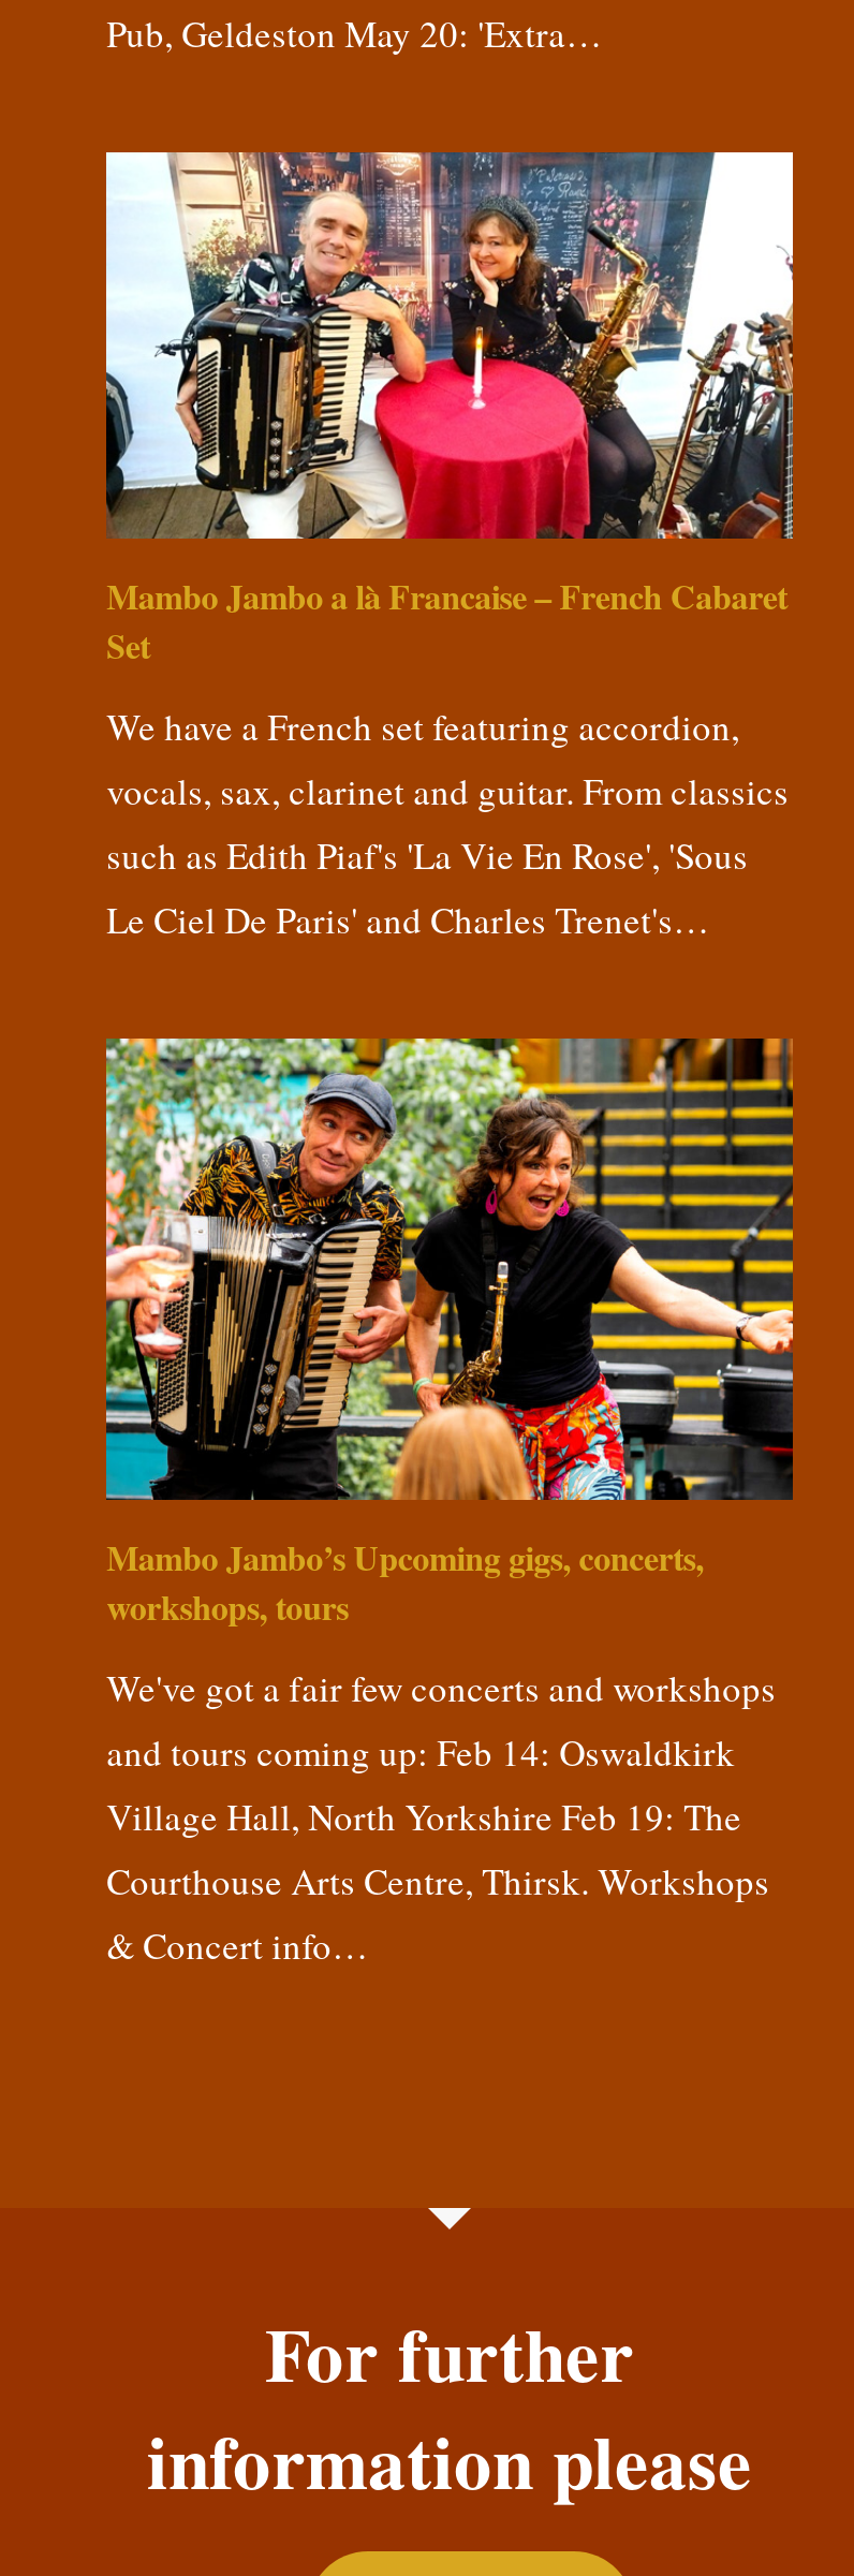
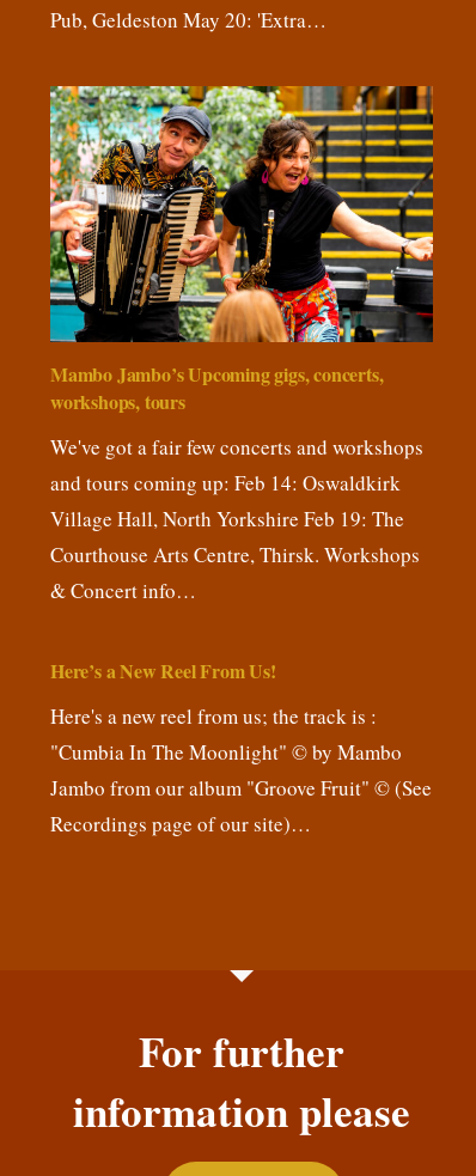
- [image]
- Mambo Jambo a là Francaise – French Cabaret
- Set
- We have a French set featuring accordion,
- vocals, sax, clarinet and guitar. From classics
- such as Edith Piaf's 'La Vie En Rose', 'Sous
- Le Ciel De Paris' and Charles Trenet's…

moved up: [image] | Mambo Jambo’s Upcoming gigs, concerts, | workshops, tours | We've got a fair few concerts and workshops | and tours coming up: Feb 14: Oswaldkirk | Village Hall, North Yorkshire Feb 19: The | Courthouse Arts Centre, Thirsk. Workshops | & Concert info…

+ Here’s a New Reel From Us!
+ Here's a new reel from us; the track is :
+ "Cumbia In The Moonlight" © by Mambo
+ Jambo from our album "Groove Fruit" © (See
+ Recordings page of our site)…
